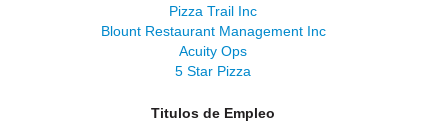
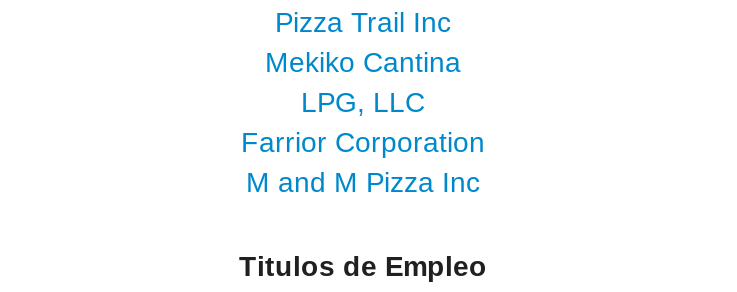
- Blount Restaurant Management Inc
- Acuity Ops
- 5 Star Pizza
+ Mekiko Cantina
+ LPG, LLC
+ Farrior Corporation
+ M and M Pizza Inc
